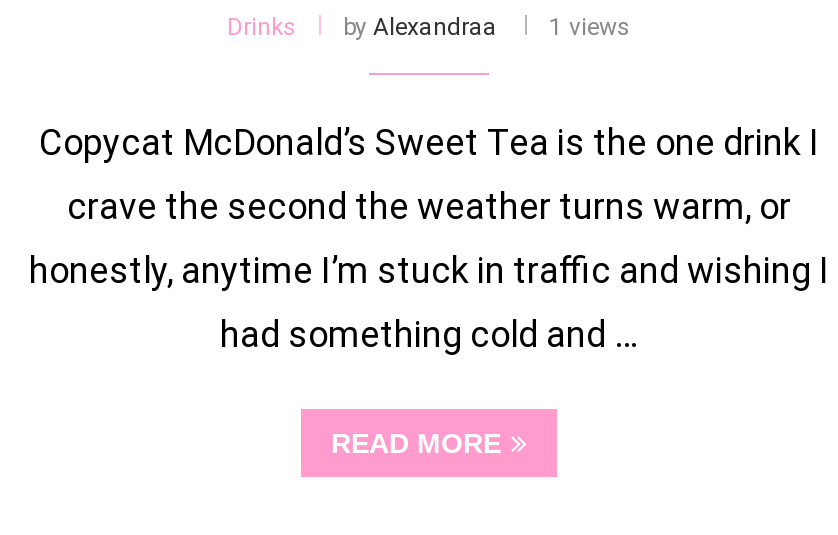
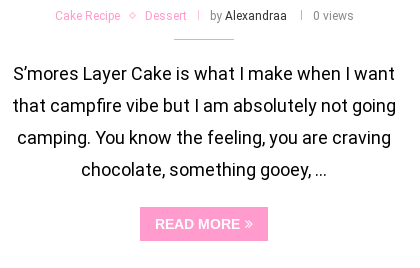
- Drinks
+ Cake Recipe
+ Dessert

- 1 views
+ 0 views

- Copycat McDonald’s Sweet Tea is the one drink I
+ S’mores Layer Cake is what I make when I want

- crave the second the weather turns warm, or
+ that campfire vibe but I am absolutely not going

- honestly, anytime I’m stuck in traffic and wishing I
+ camping. You know the feeling, you are craving

- had something cold and …
+ chocolate, something gooey, …
